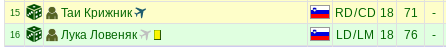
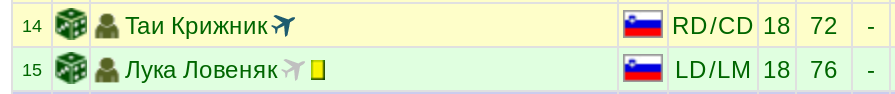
- 15
+ 14

- 71
+ 72

- 16
+ 15
